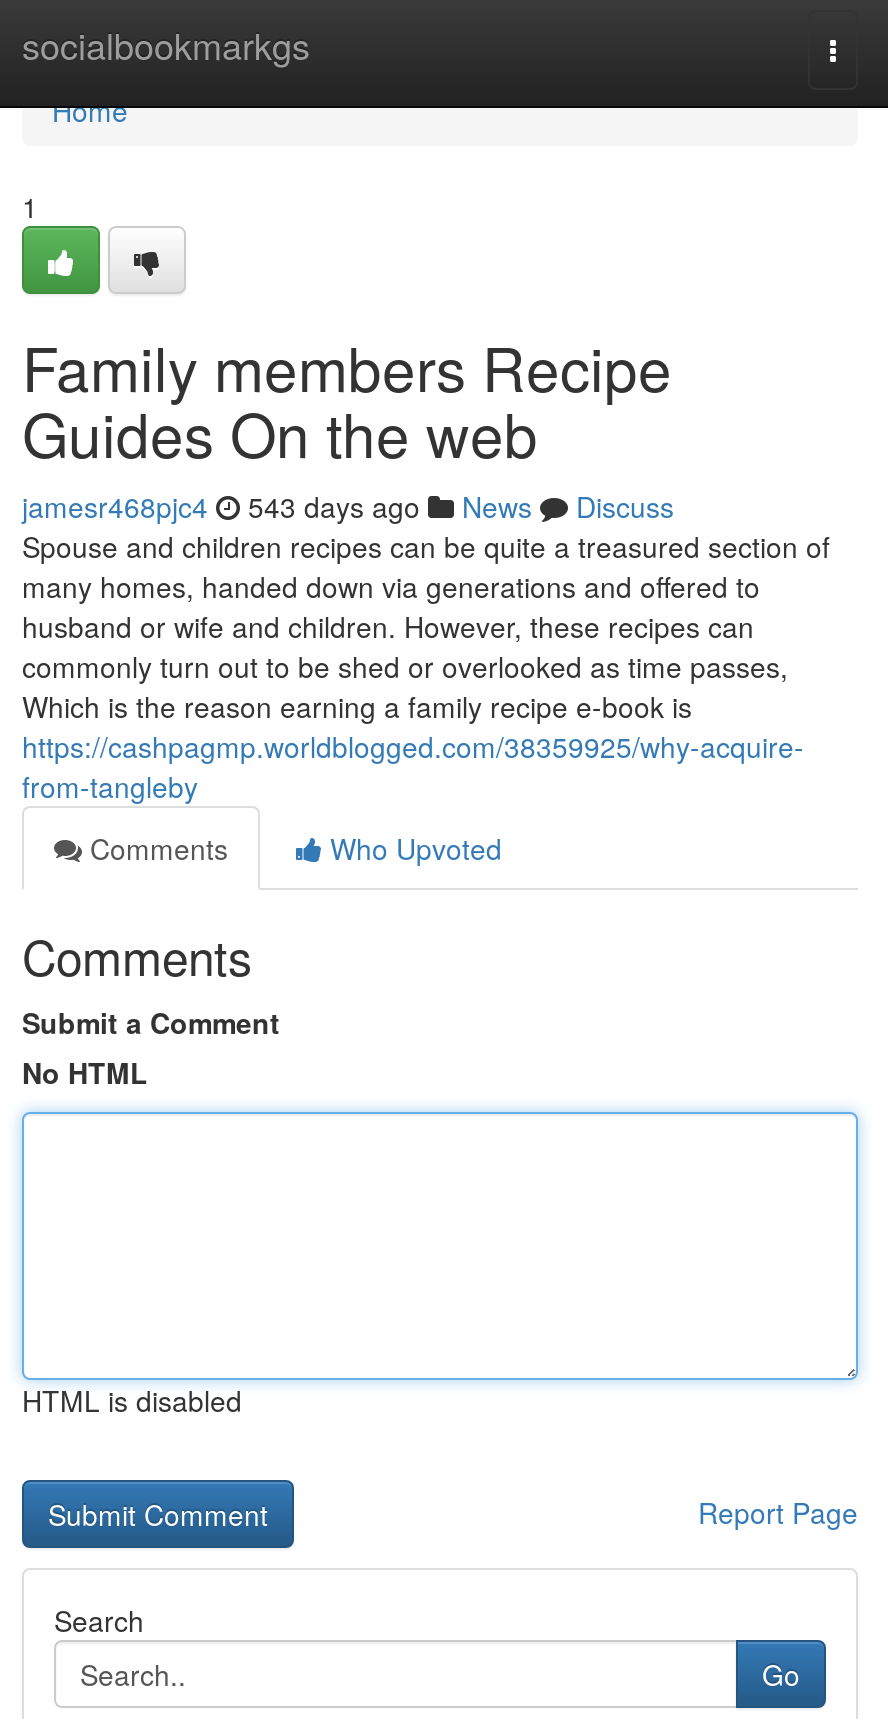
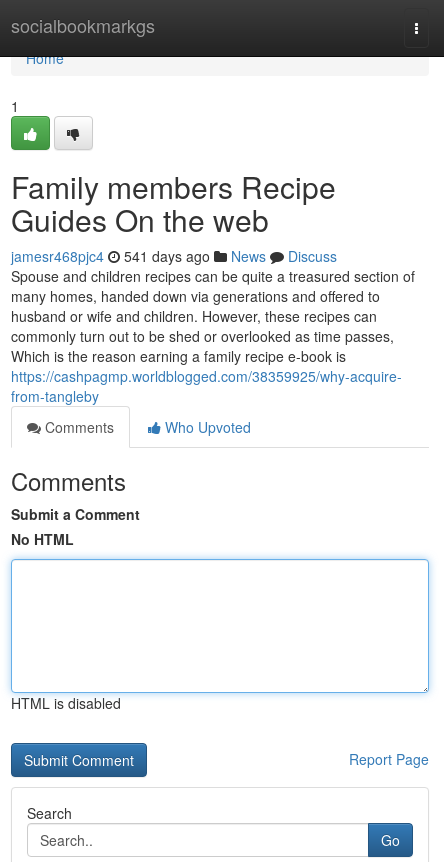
- jamesr468pjc4 543 days ago News Discuss
+ jamesr468pjc4 541 days ago News Discuss
